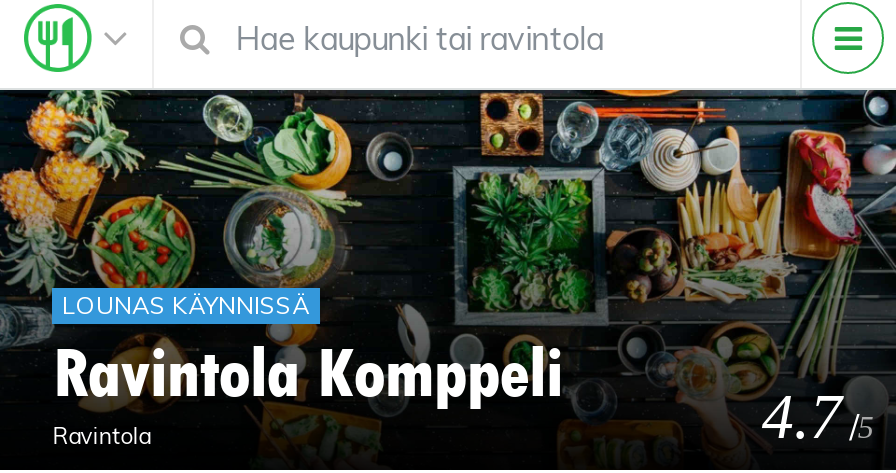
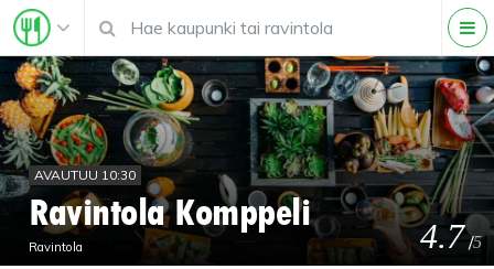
- LOUNAS KÄYNNISSÄ
+ AVAUTUU 10:30
